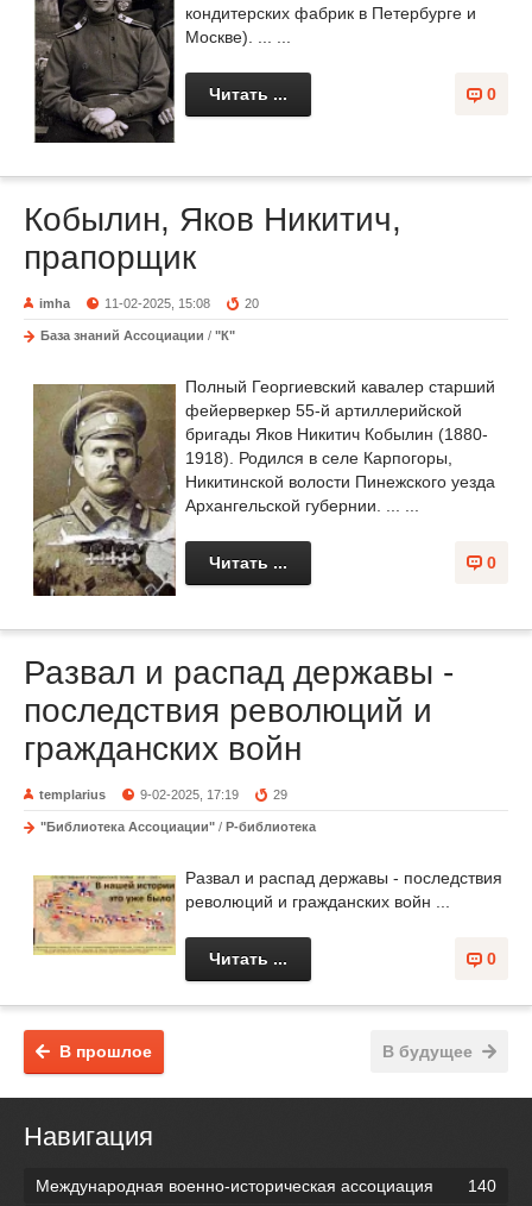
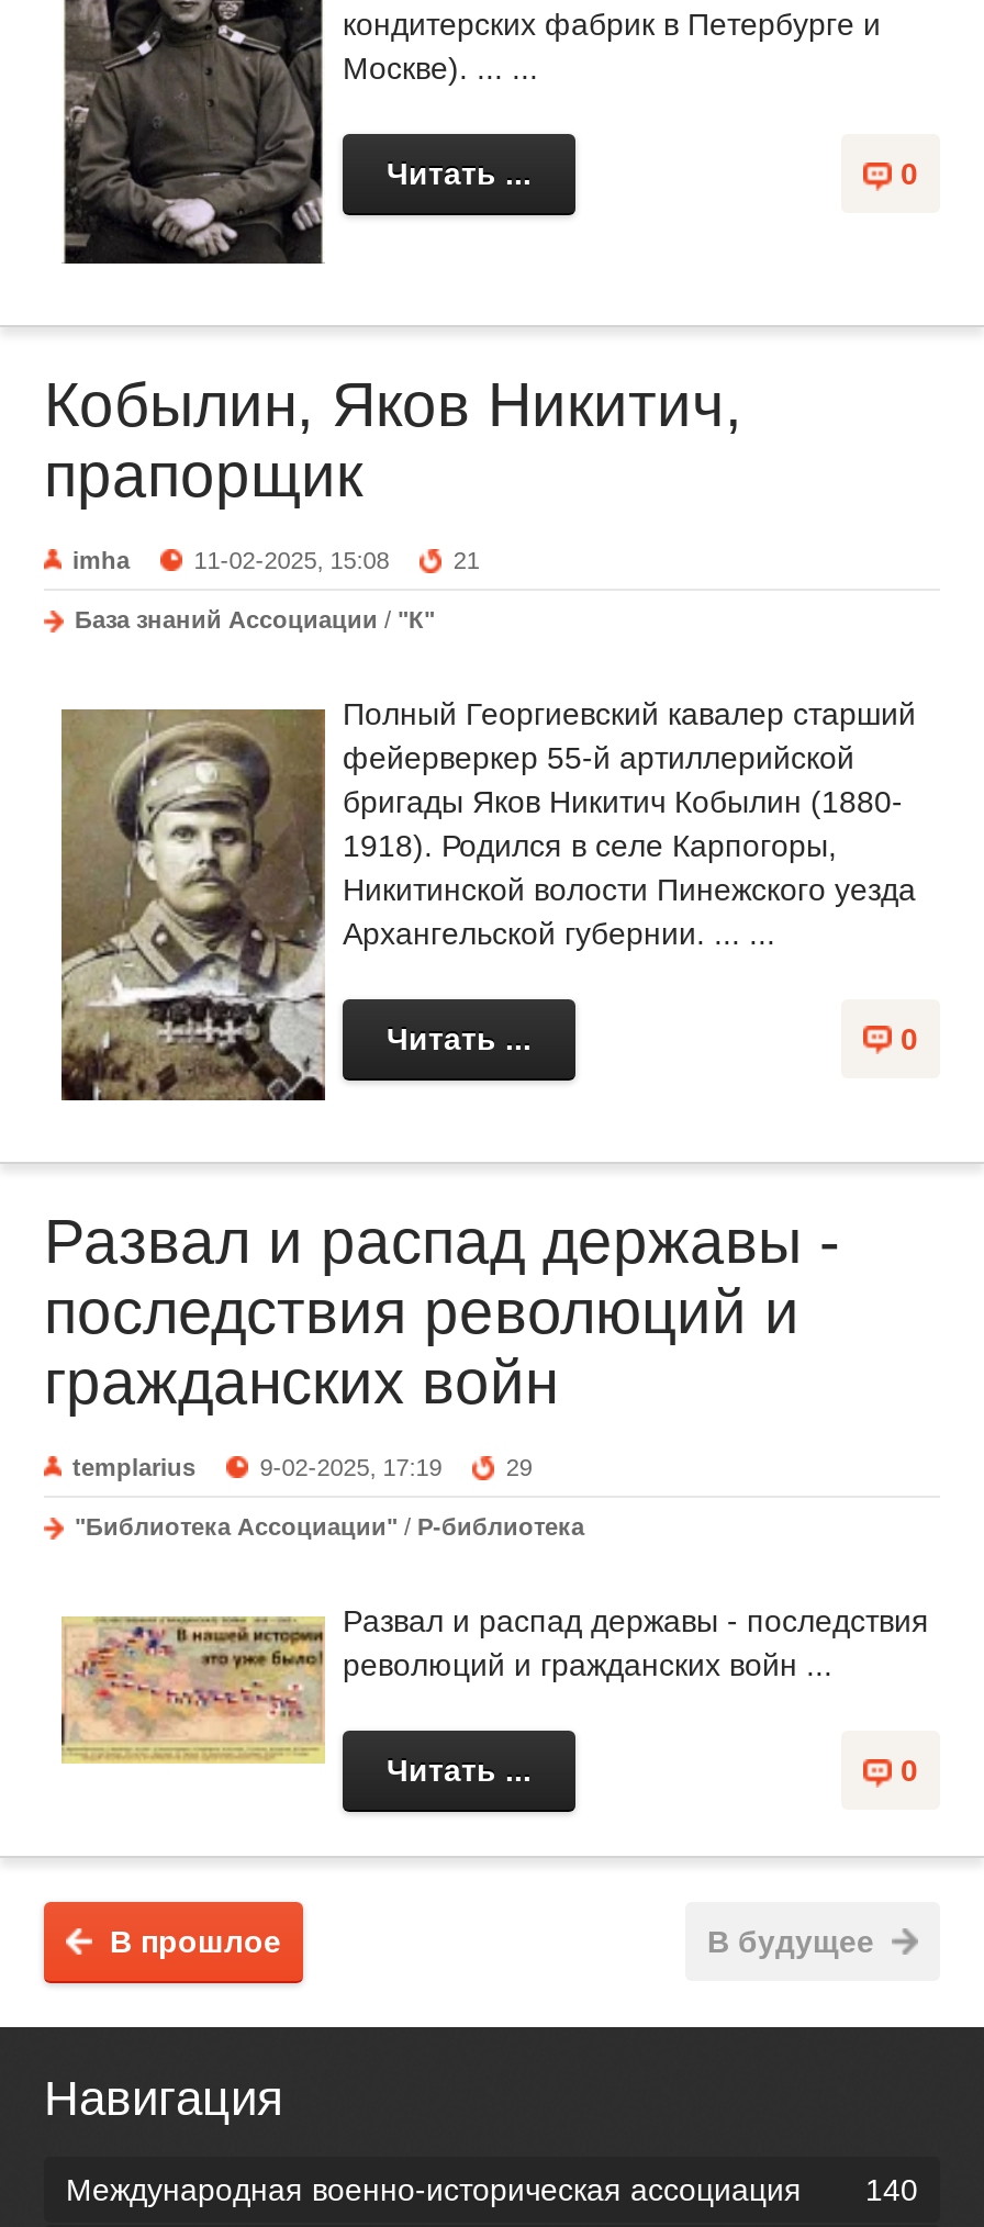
- 20
+ 21
